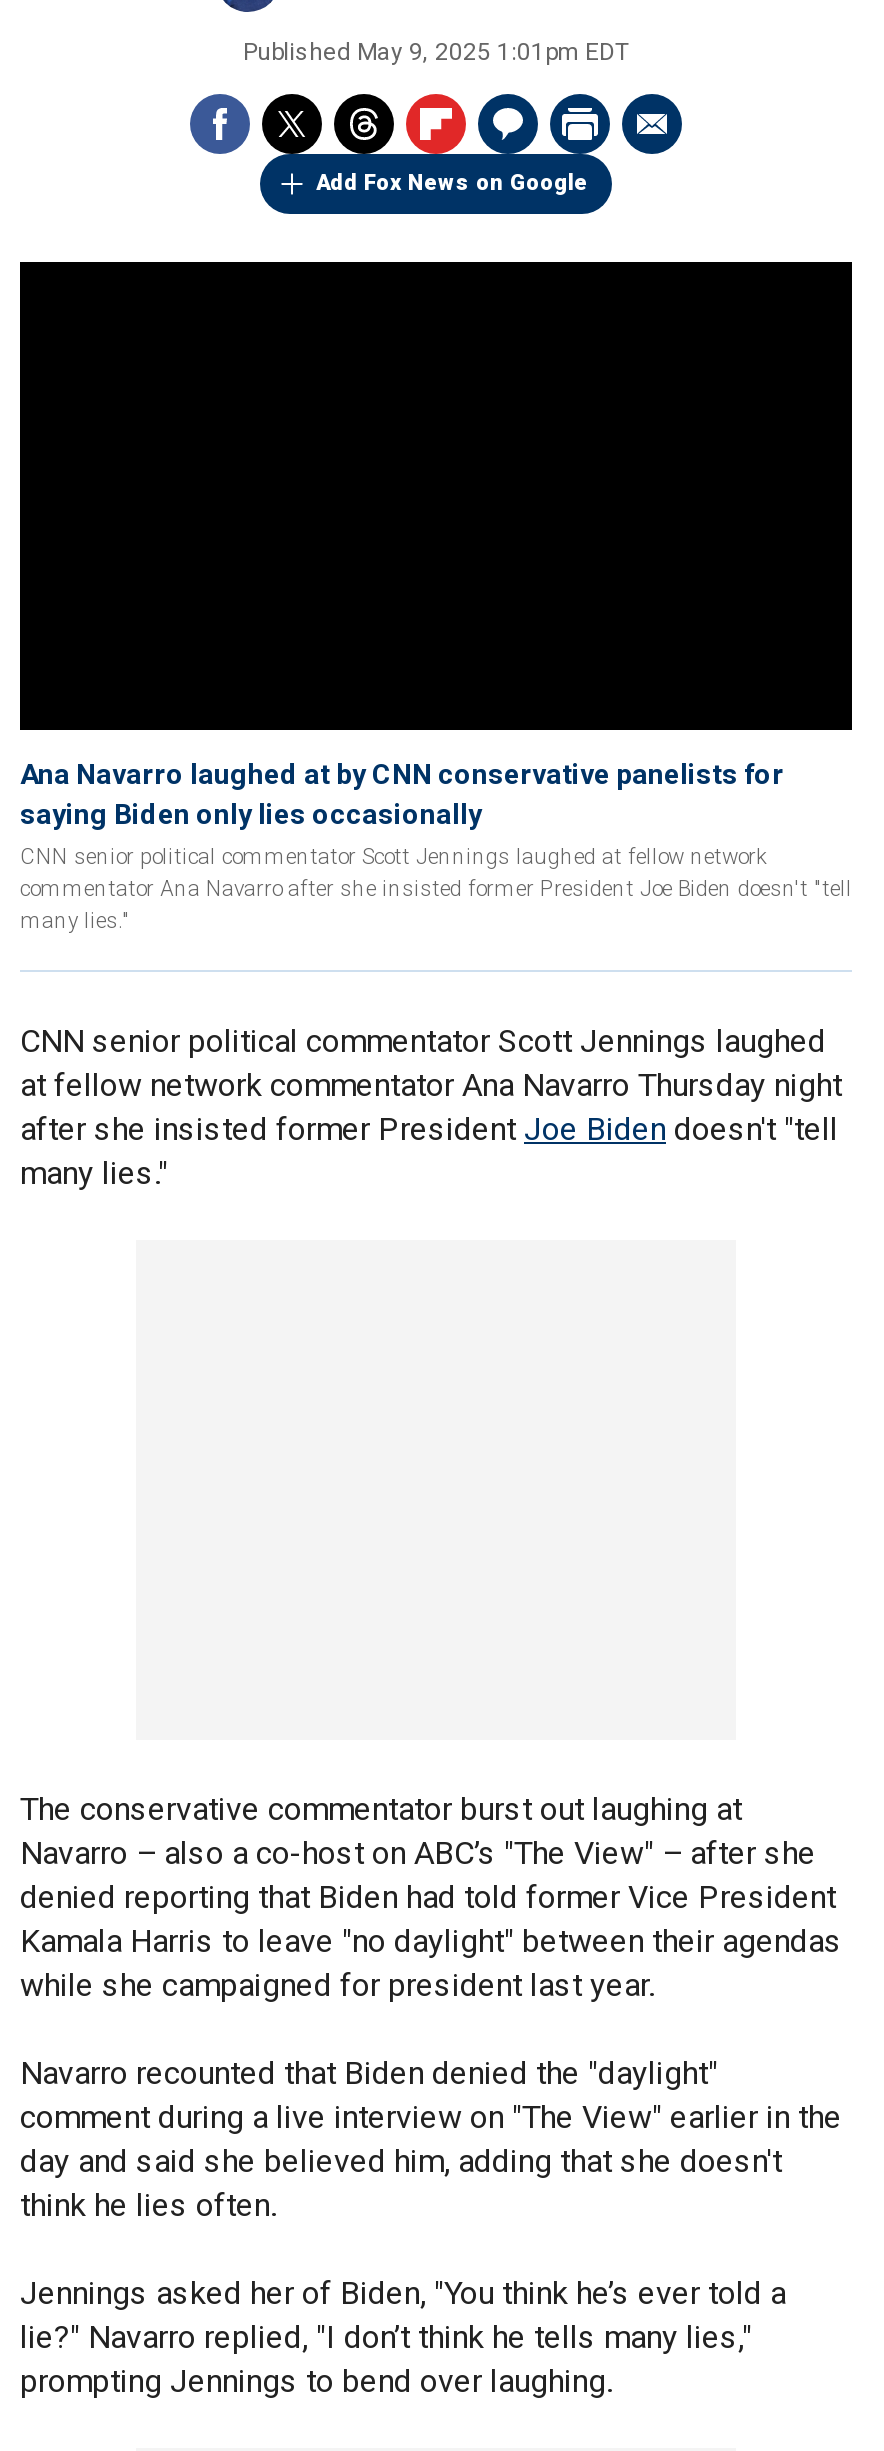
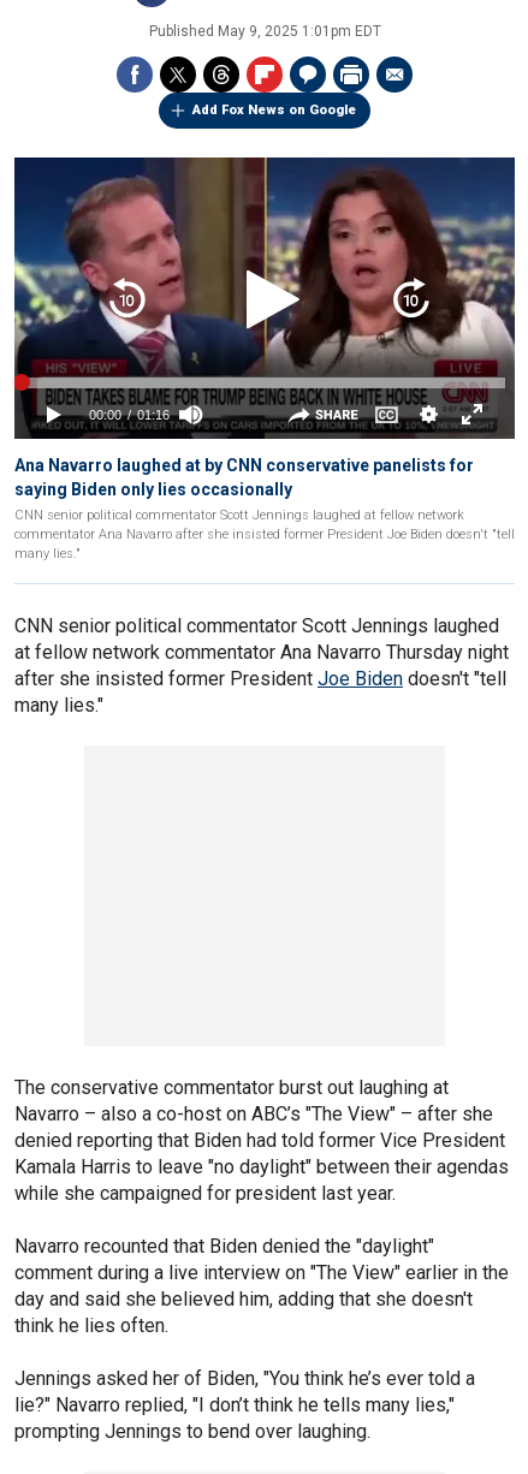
+ [image]
